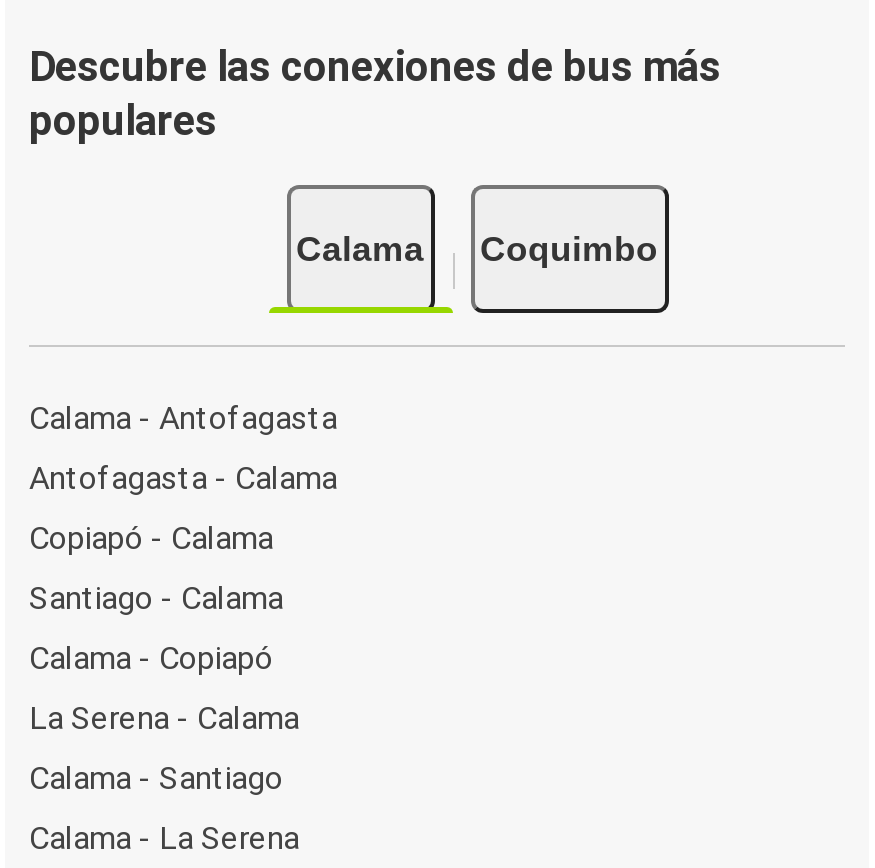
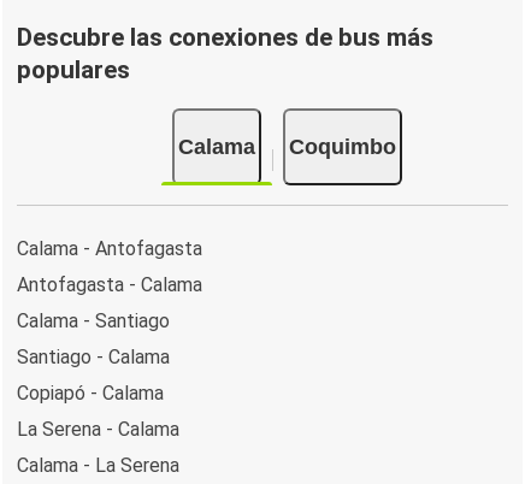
moved down: Santiago - Calama | Copiapó - Calama | La Serena - Calama

- Calama - Copiapó

moved up: Calama - Santiago
